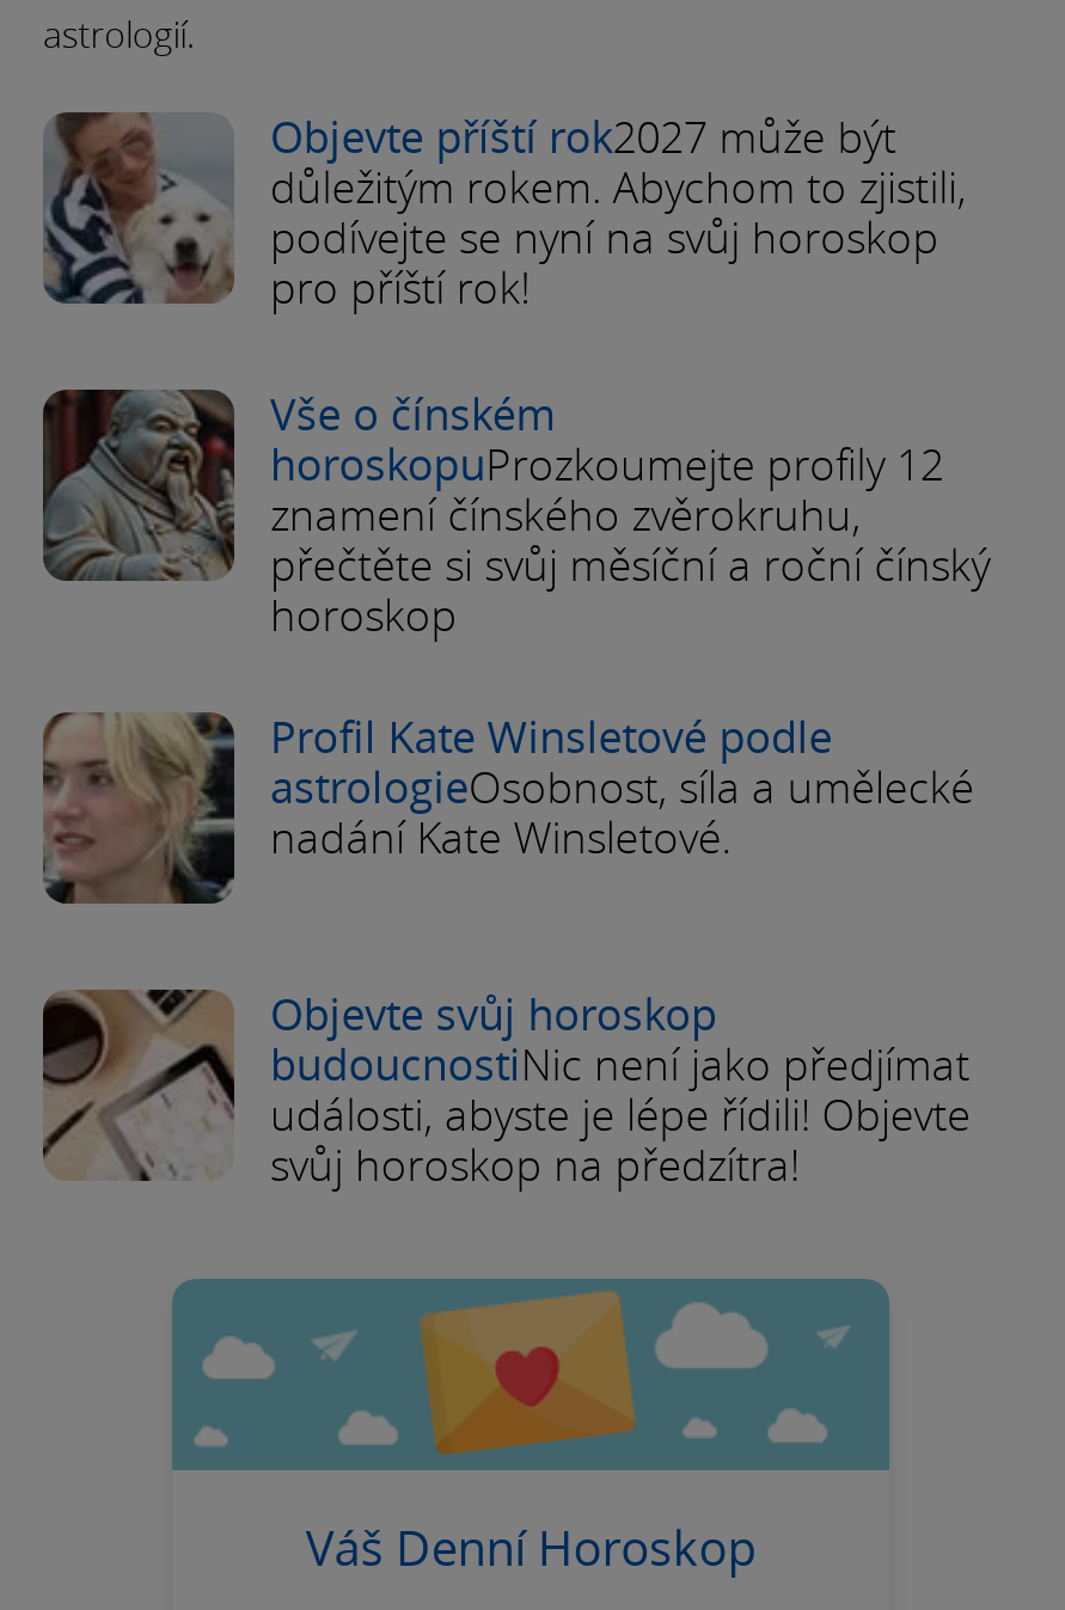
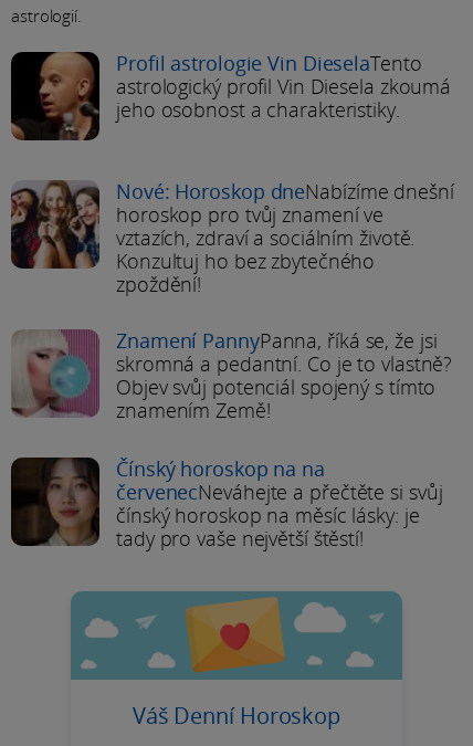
- [image]
- Objevte příští rok2027 může být
- důležitým rokem. Abychom to zjistili,
- podívejte se nyní na svůj horoskop
- pro příští rok!
+ [image]
+ Profil astrologie Vin DieselaTento
+ astrologický profil Vin Diesela zkoumá
+ jeho osobnost a charakteristiky.

- [image]
- Vše o čínském
- horoskopuProzkoumejte profily 12
- znamení čínského zvěrokruhu,
- přečtěte si svůj měsíční a roční čínský
- horoskop
+ [image]
+ Nové: Horoskop dneNabízíme dnešní
+ horoskop pro tvůj znamení ve
+ vztazích, zdraví a sociálním životě.
+ Konzultuj ho bez zbytečného
+ zpoždění!

- [image]
- Profil Kate Winsletové podle
- astrologieOsobnost, síla a umělecké
- nadání Kate Winsletové.
+ [image]
+ Znamení PannyPanna, říká se, že jsi
+ skromná a pedantní. Co je to vlastně?
+ Objev svůj potenciál spojený s tímto
+ znamením Země!

- [image]
- Objevte svůj horoskop
- budoucnostiNic není jako předjímat
- události, abyste je lépe řídili! Objevte
- svůj horoskop na předzítra!
+ [image]
+ Čínský horoskop na na
+ červenecNeváhejte a přečtěte si svůj
+ čínský horoskop na měsíc lásky: je
+ tady pro vaše největší štěstí!
